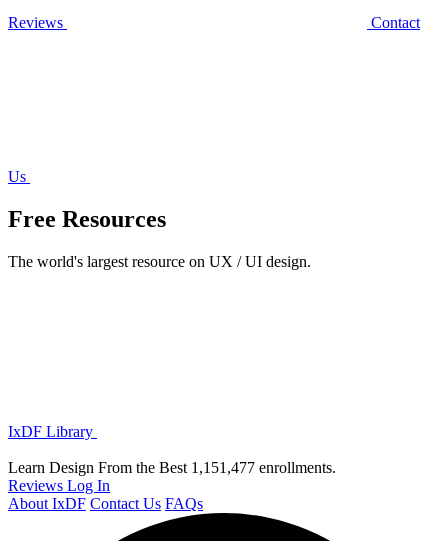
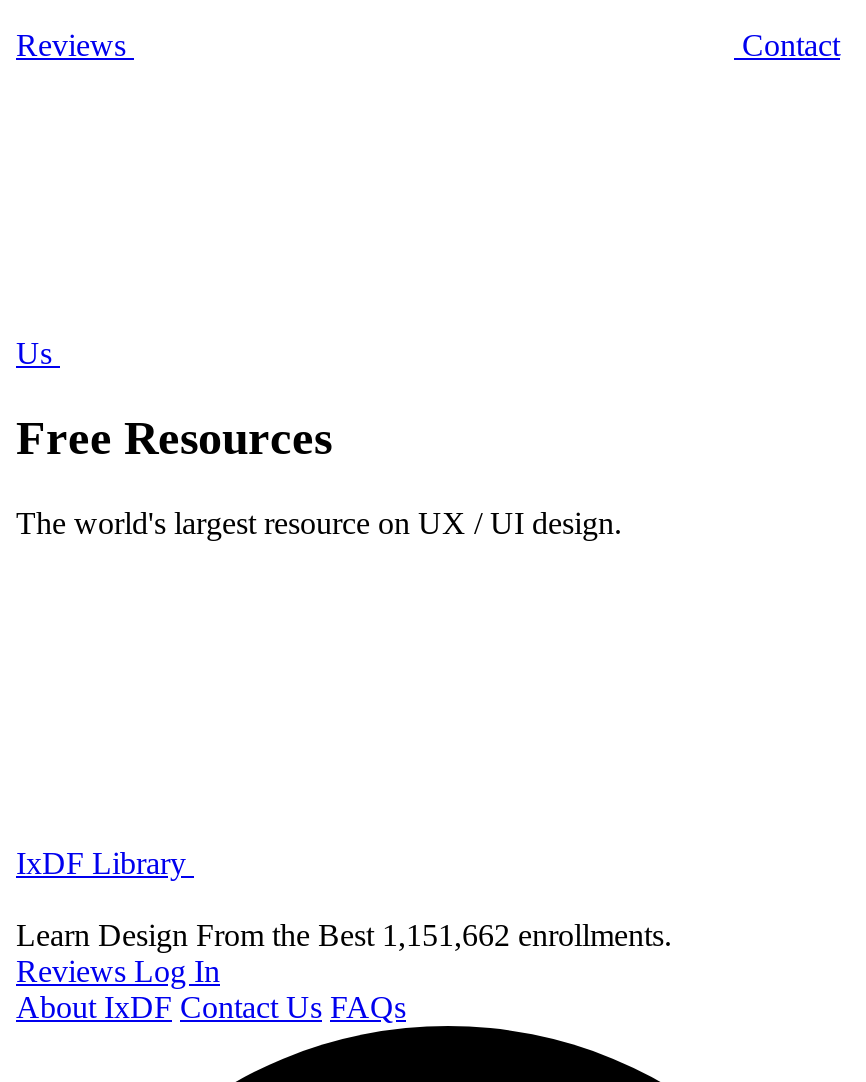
- Learn Design From the Best 1,151,477 enrollments.
+ Learn Design From the Best 1,151,662 enrollments.
